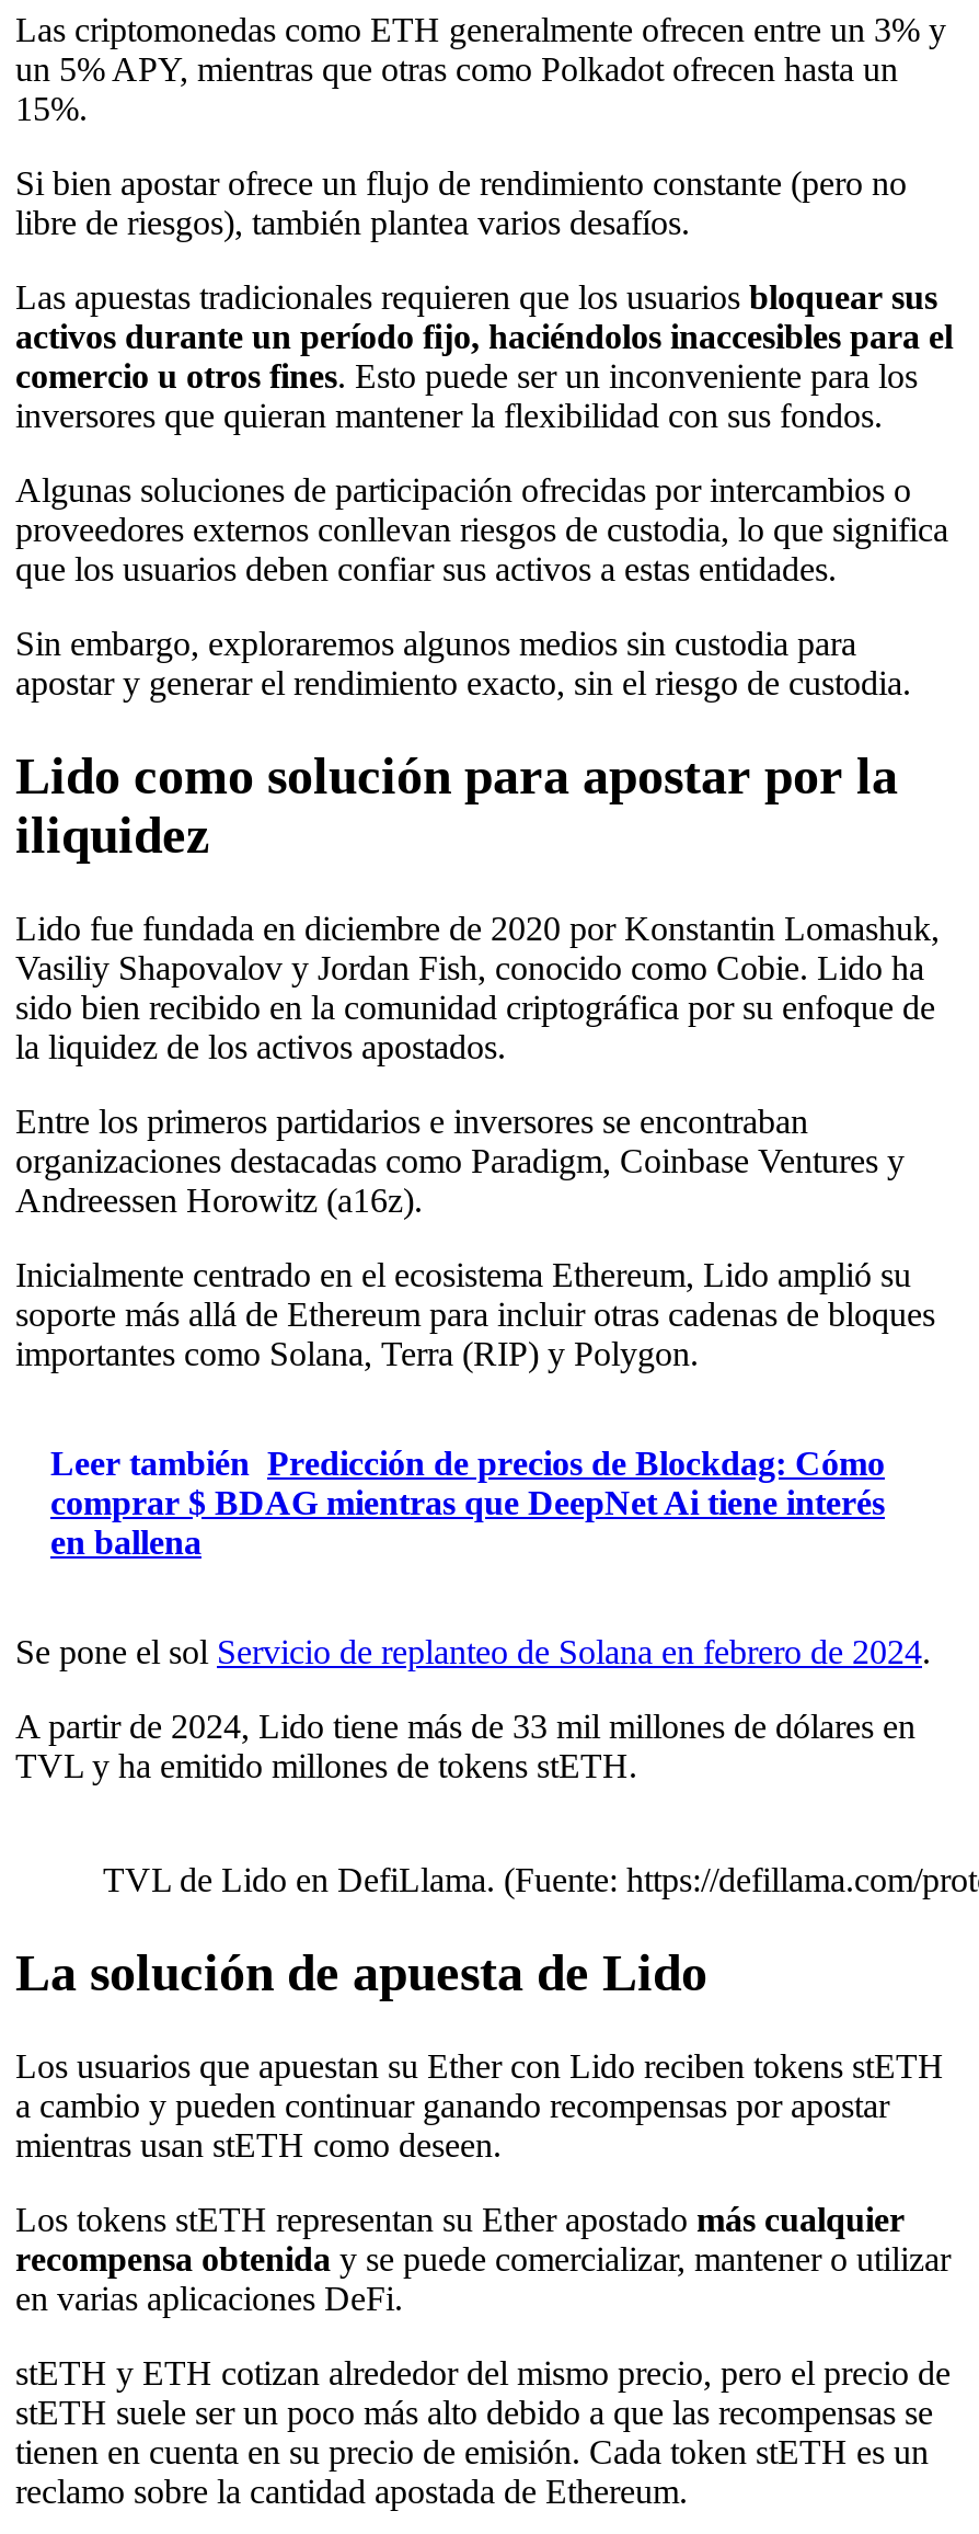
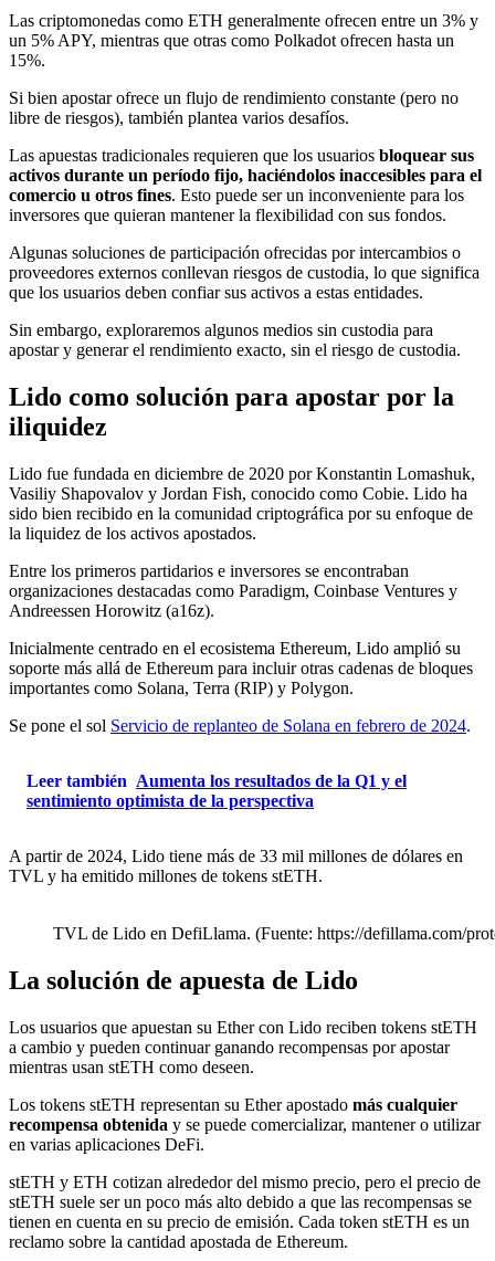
- Leer también Predicción de precios de Blockdag: Cómo
- comprar $ BDAG mientras que DeepNet Ai tiene interés
- en ballena

moved up: Se pone el sol Servicio de replanteo de Solana en febrero de 2024.

+ Leer también Aumenta los resultados de la Q1 y el
+ sentimiento optimista de la perspectiva
